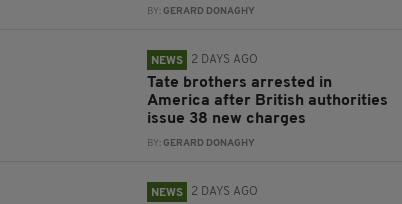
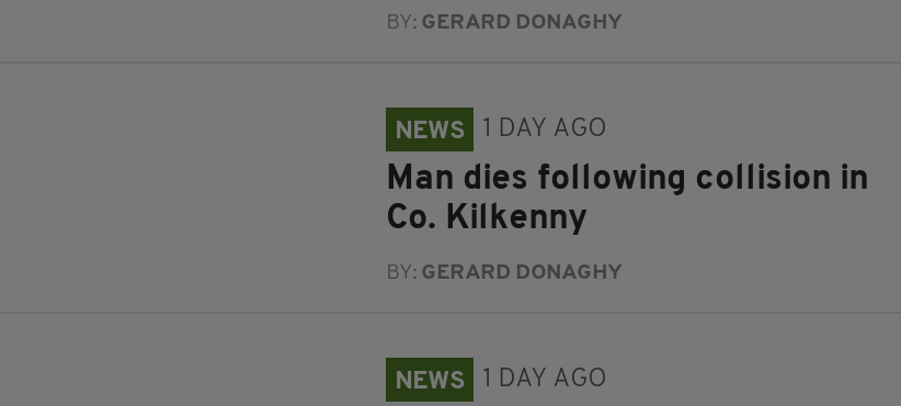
- NEWS 2 DAYS AGO
+ NEWS 1 DAY AGO

- Tate brothers arrested in
- America after British authorities
- issue 38 new charges
+ Man dies following collision in
+ Co. Kilkenny

- NEWS 2 DAYS AGO
+ NEWS 1 DAY AGO
